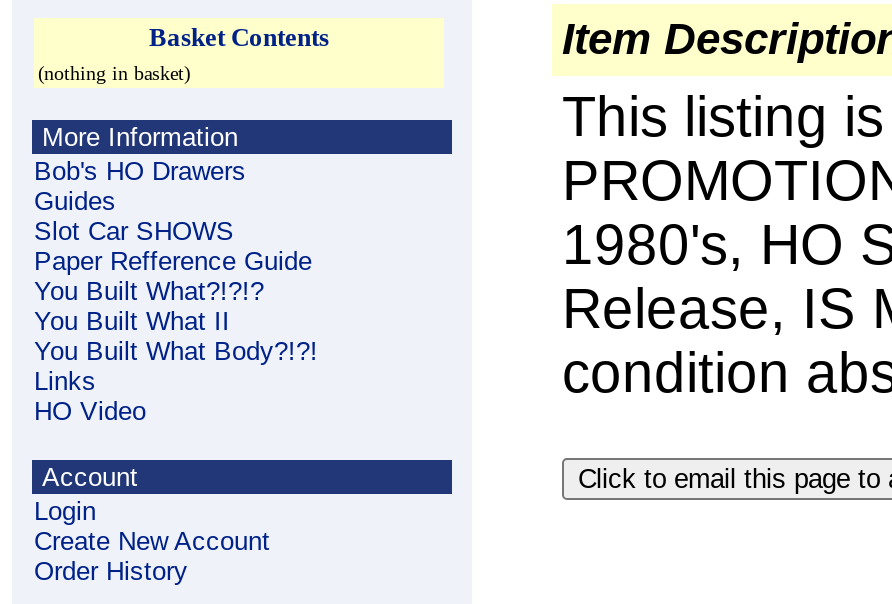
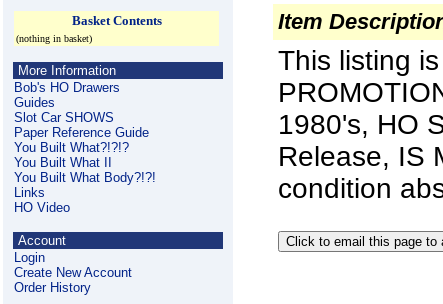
- Paper Refference Guide
+ Paper Reference Guide
